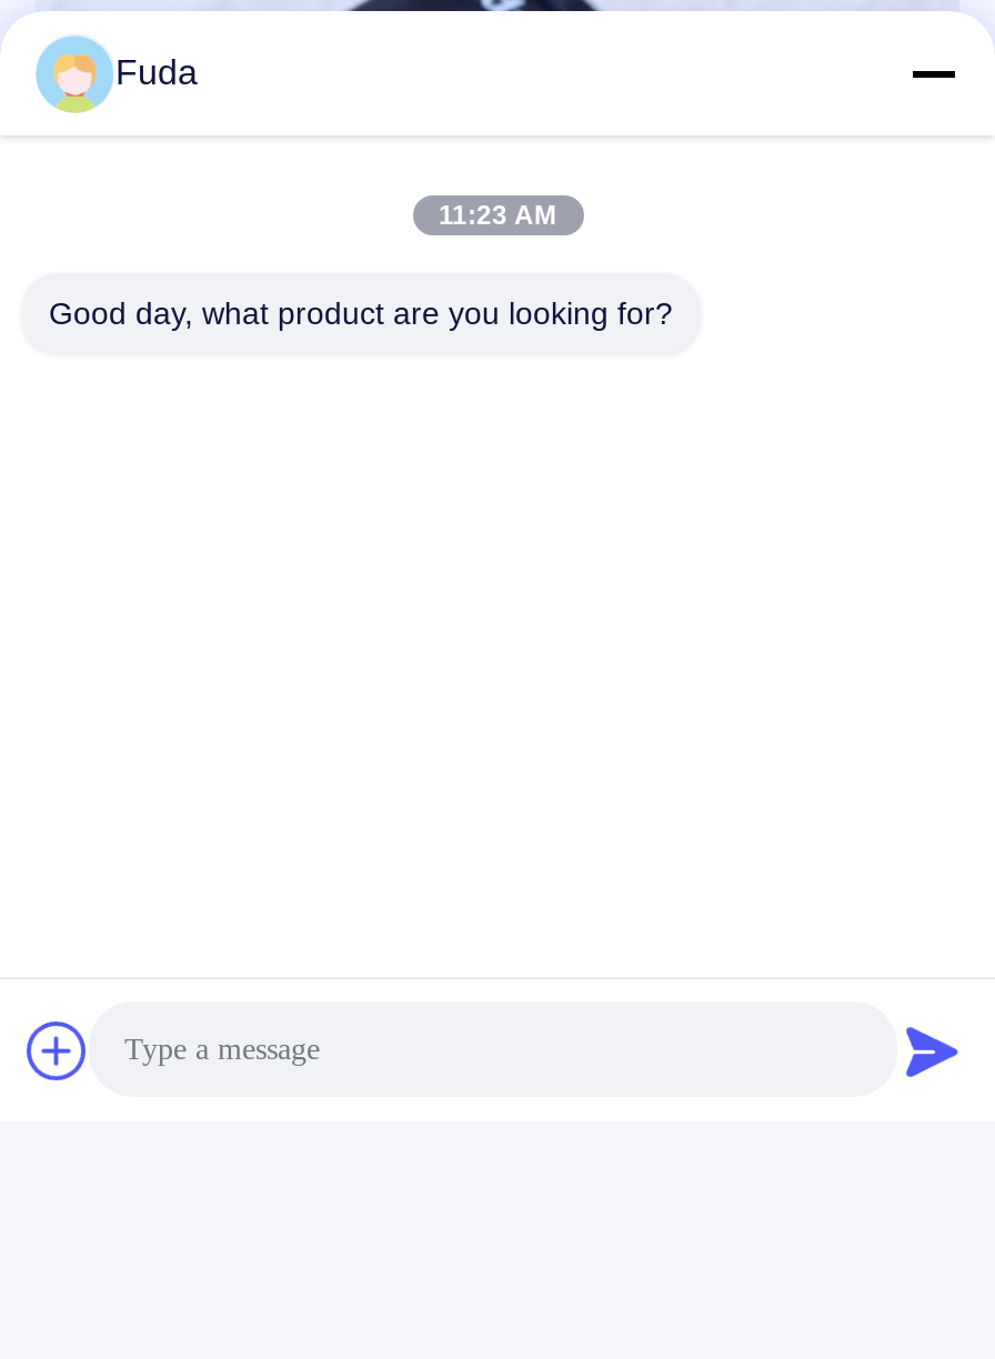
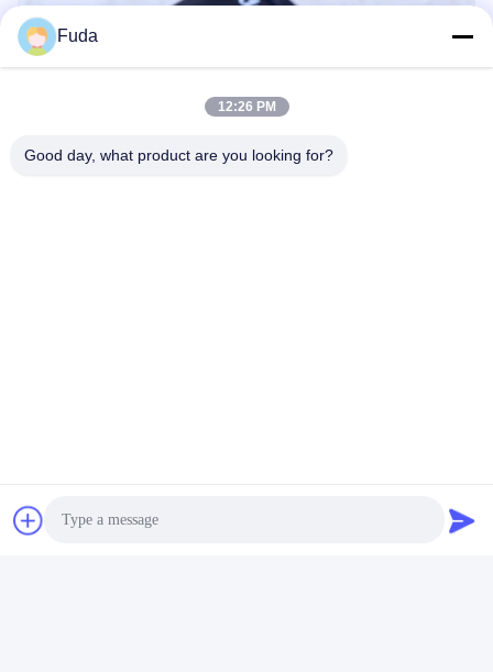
- 11:23 AM
+ 12:26 PM
